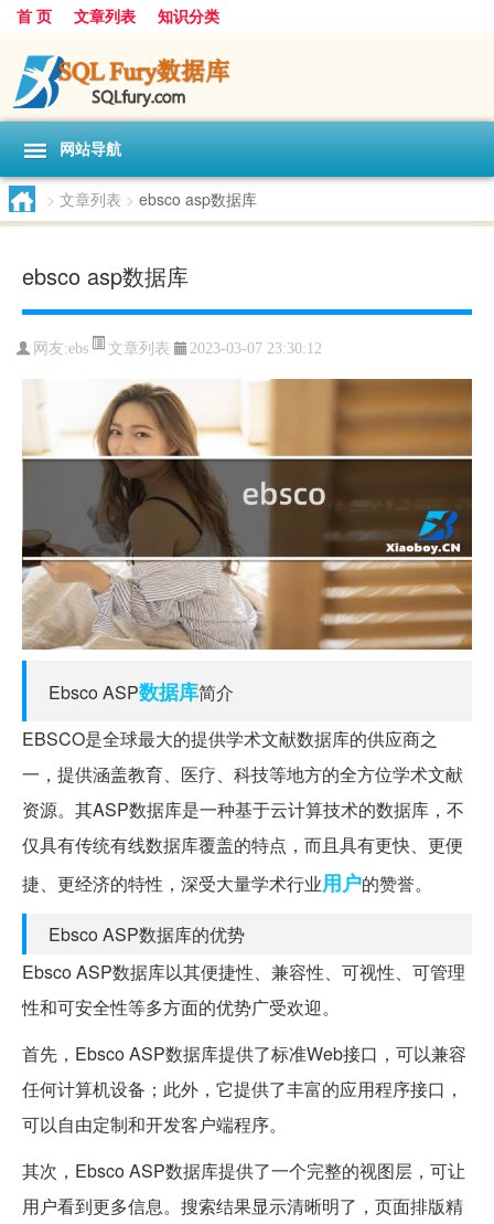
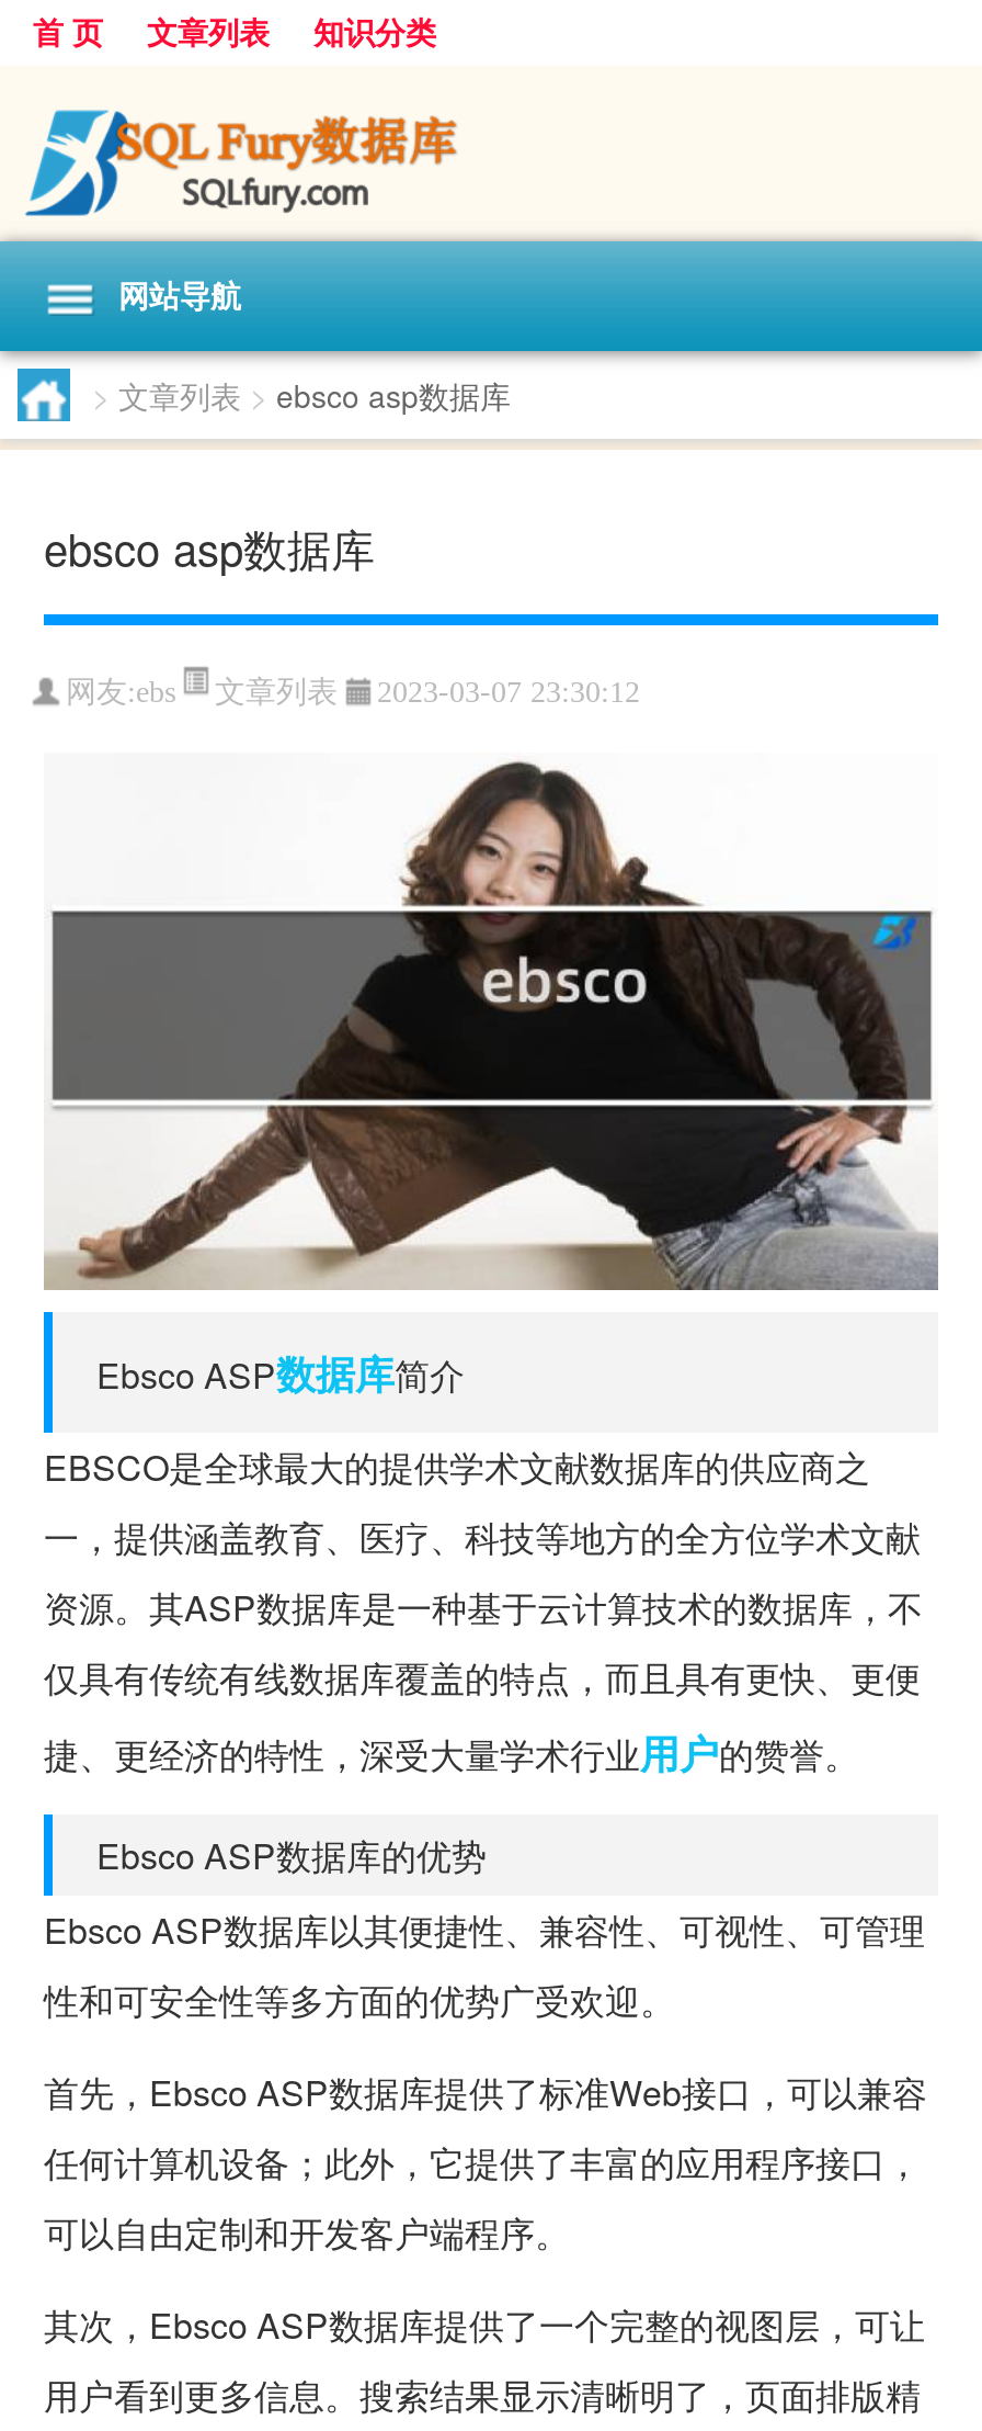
- [image]
+ [image]
